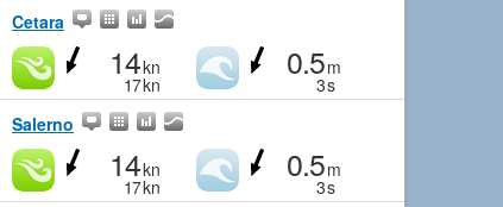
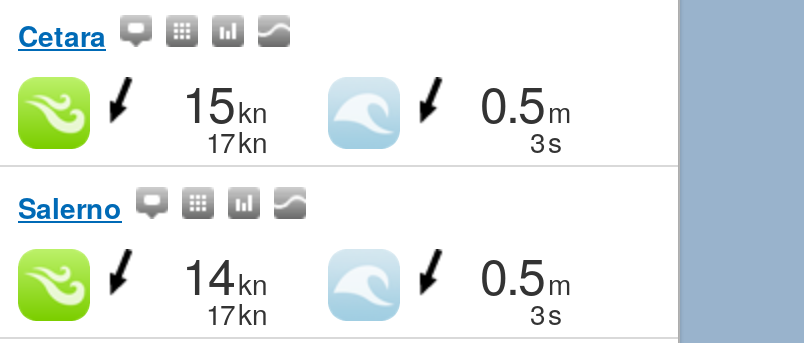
- 14 kn
+ 15 kn
